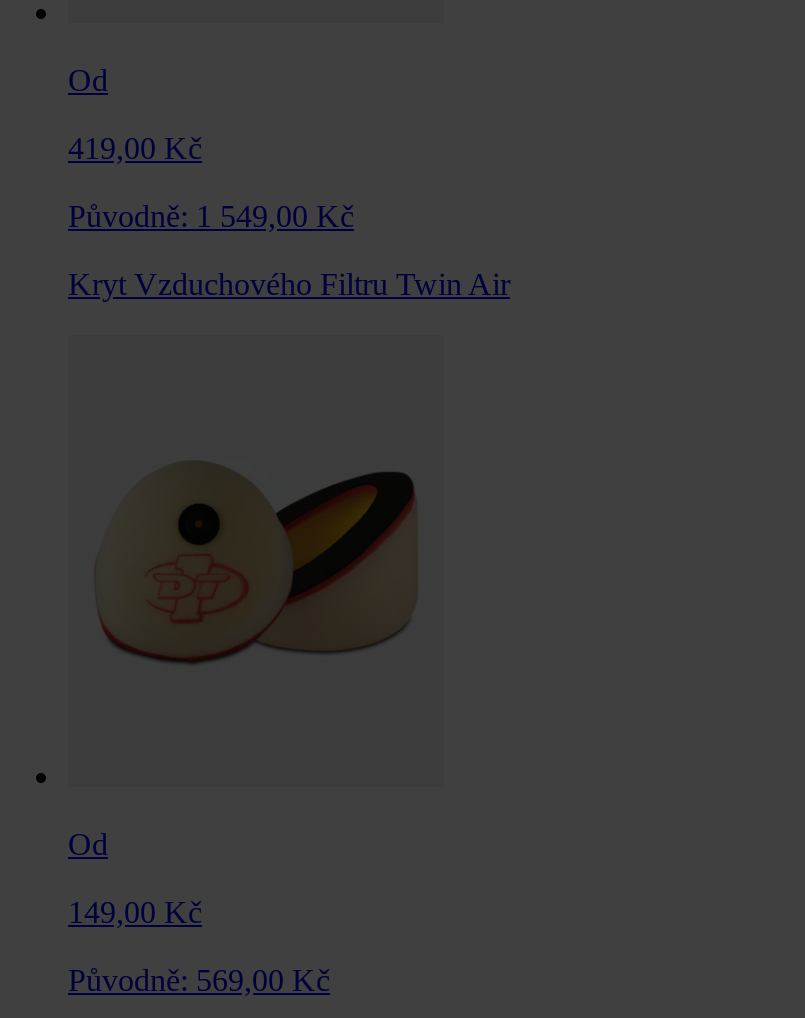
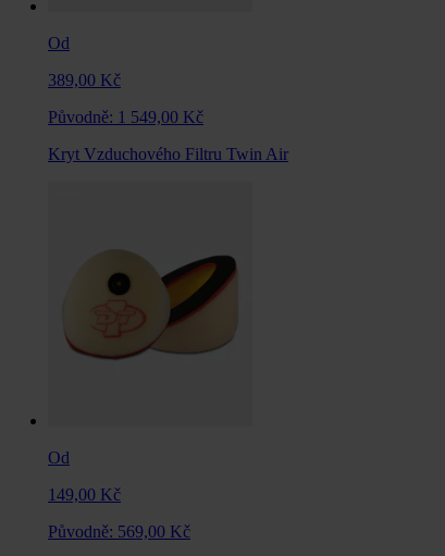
- 419,00 Kč
+ 389,00 Kč
